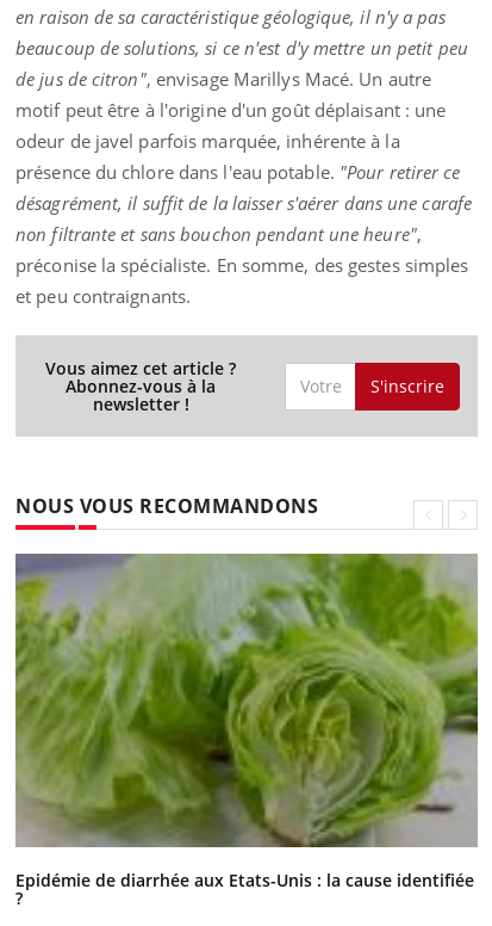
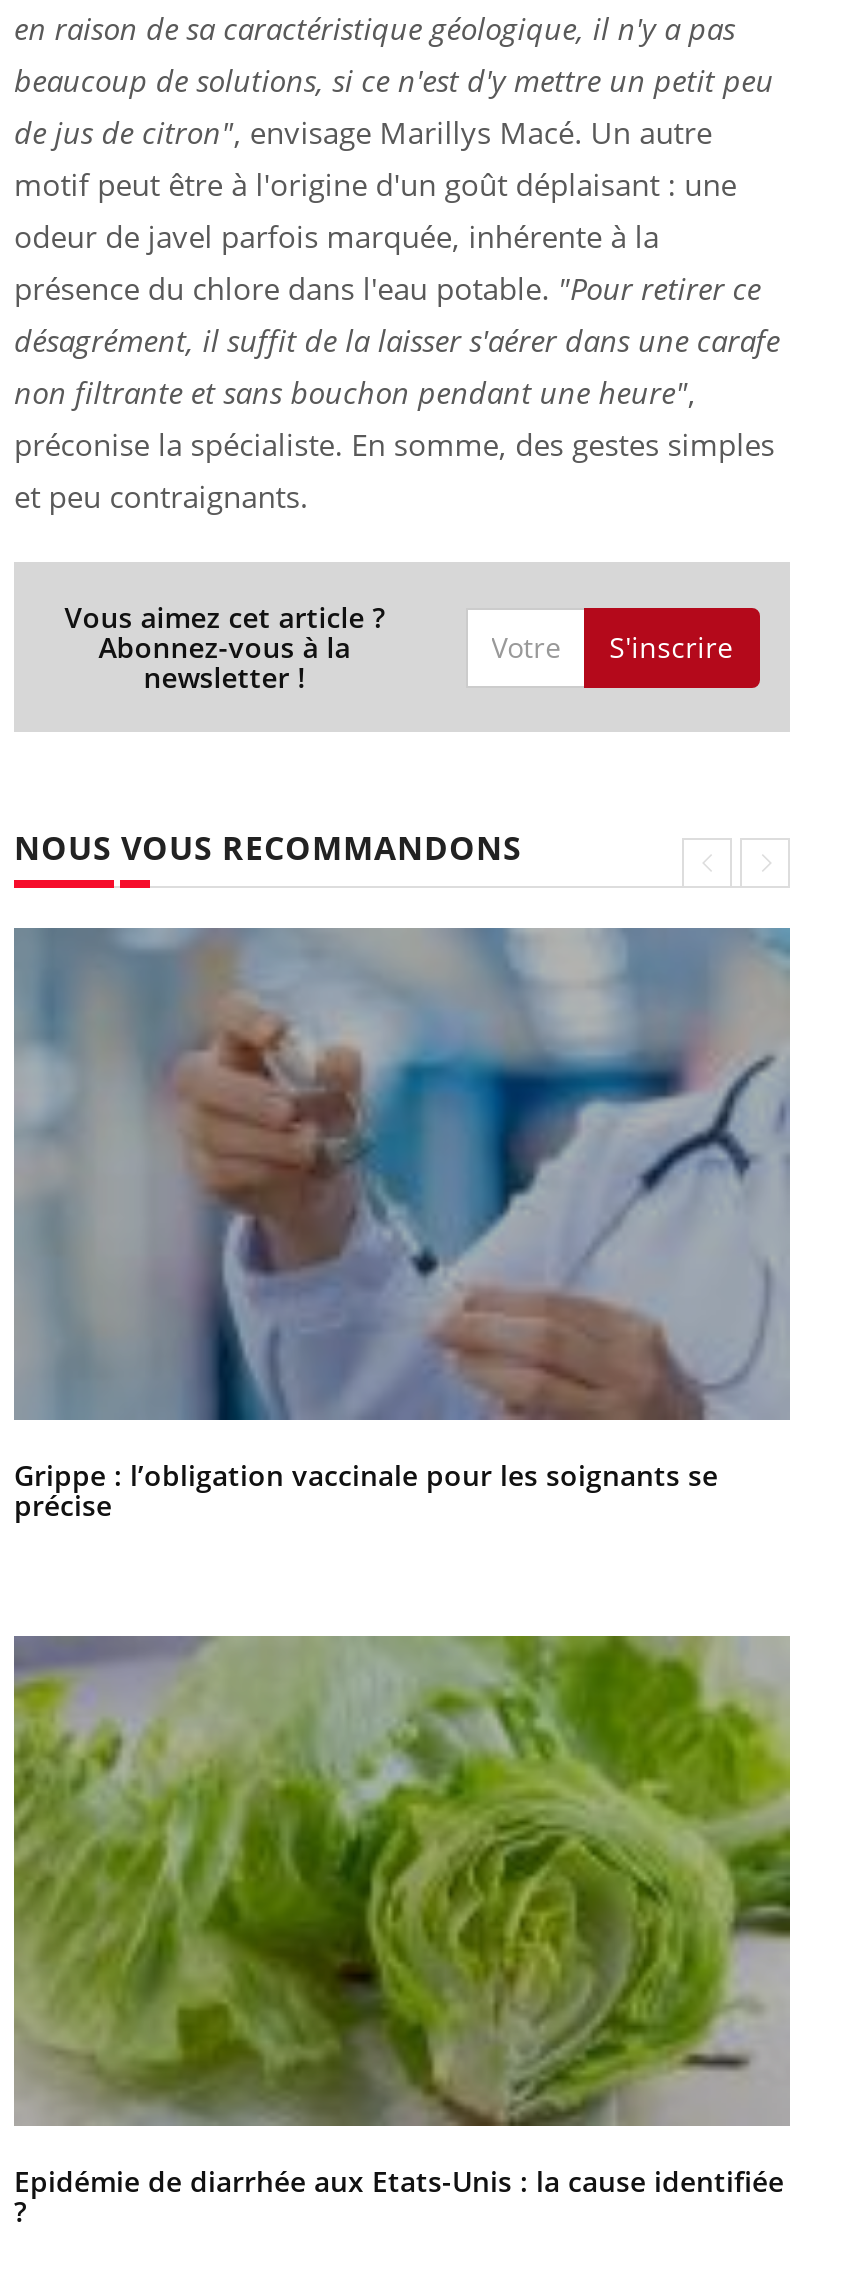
+ [image]
+ Grippe : l’obligation vaccinale pour les soignants se
+ précise
